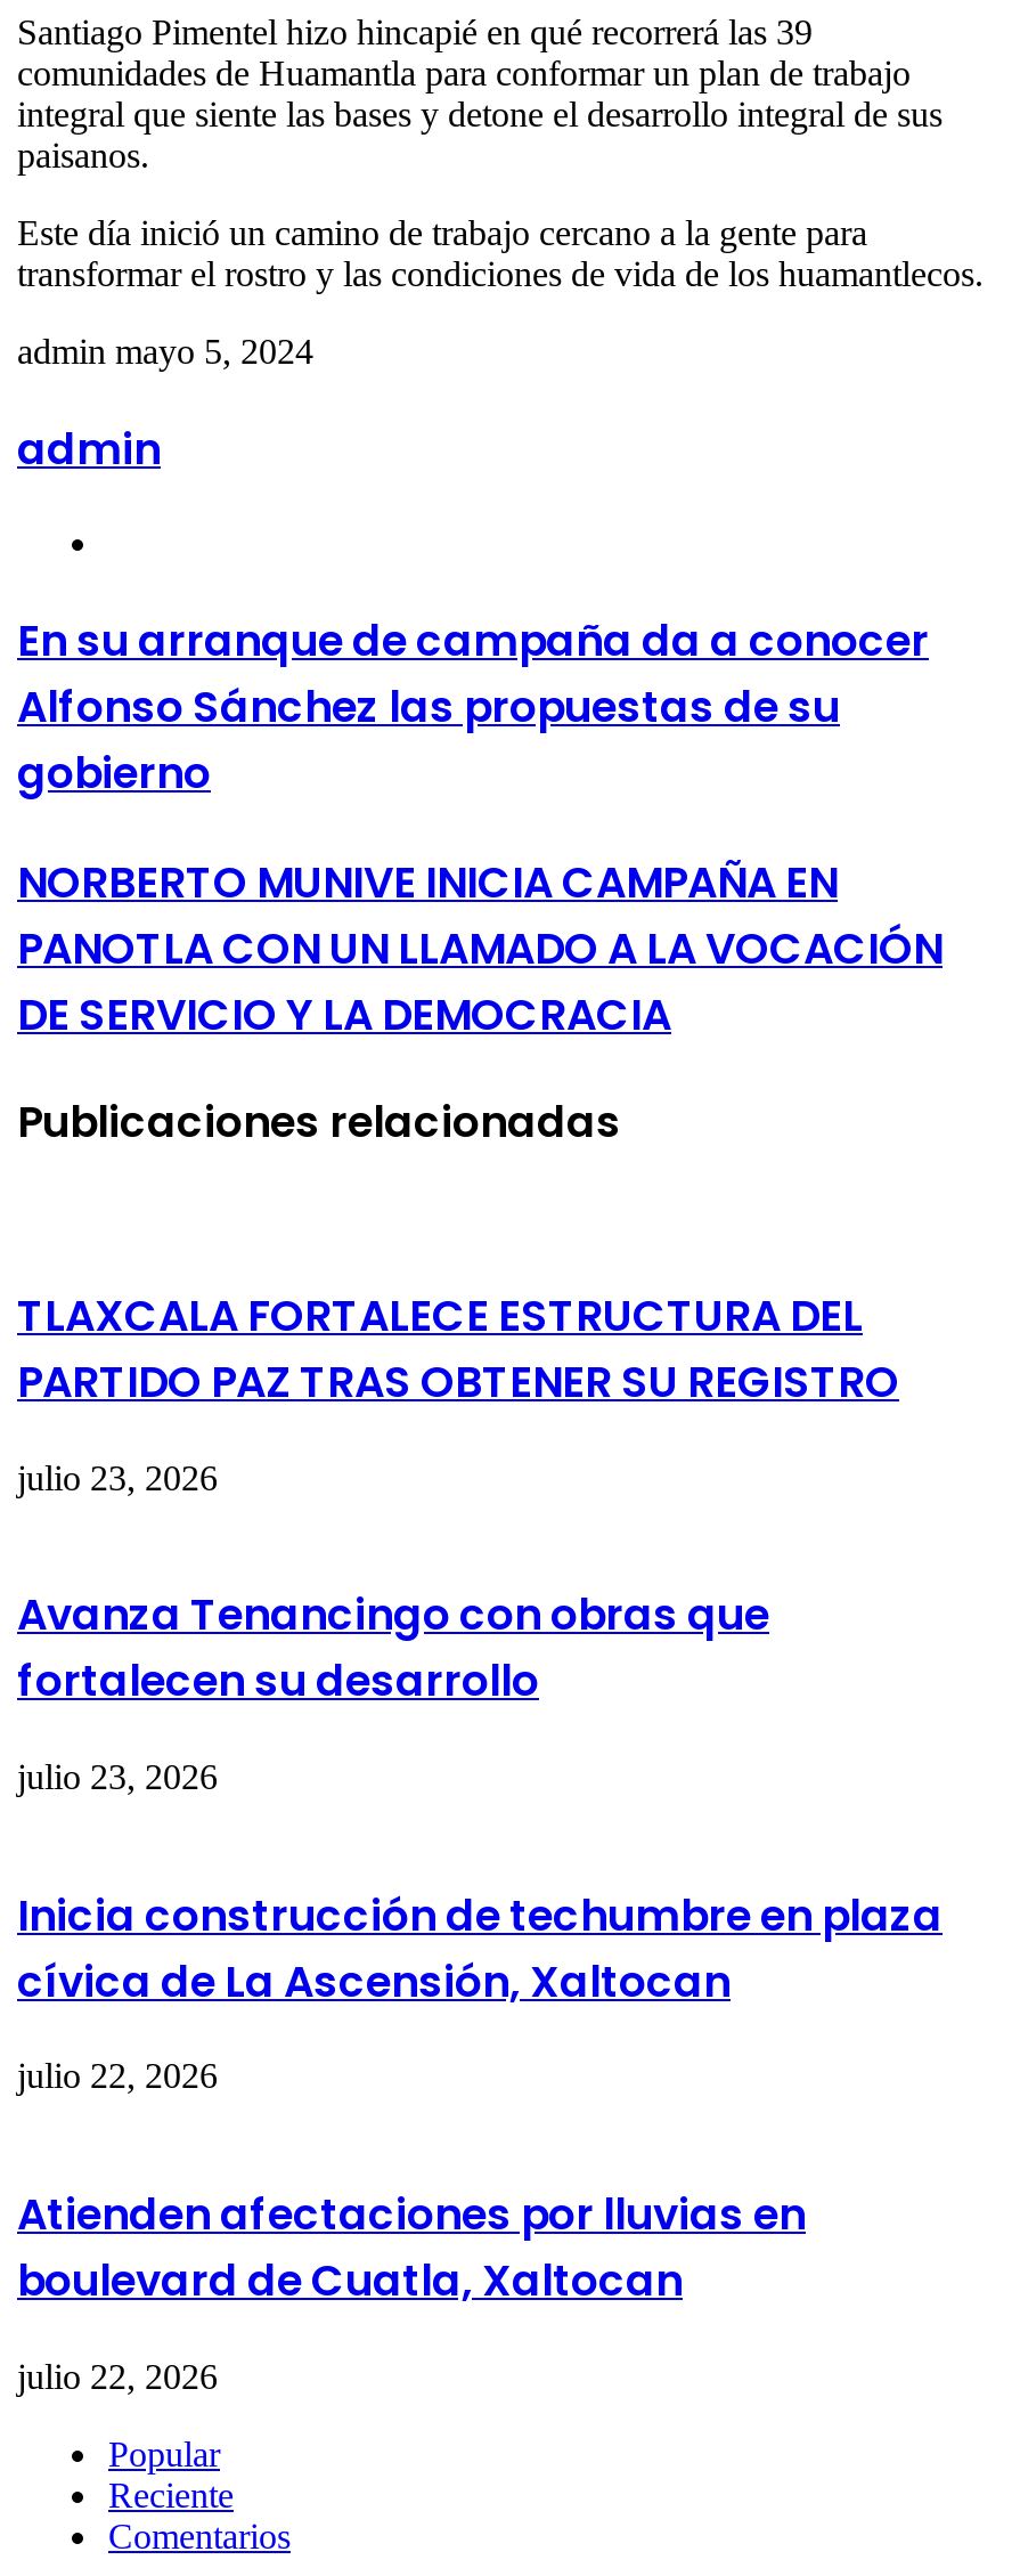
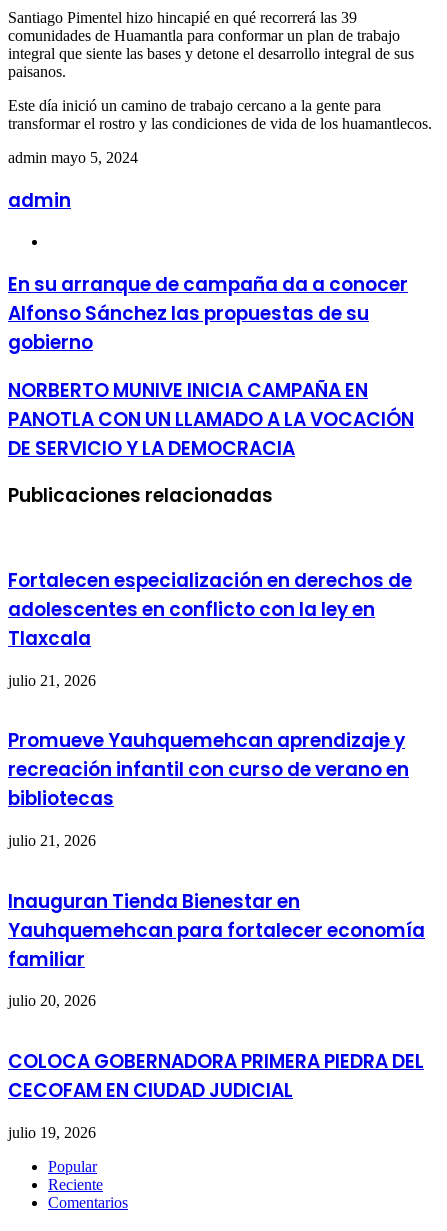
- TLAXCALA FORTALECE ESTRUCTURA DEL
- PARTIDO PAZ TRAS OBTENER SU REGISTRO
+ Fortalecen especialización en derechos de
+ adolescentes en conflicto con la ley en
+ Tlaxcala

- julio 23, 2026
+ julio 21, 2026

- Avanza Tenancingo con obras que
- fortalecen su desarrollo
+ Promueve Yauhquemehcan aprendizaje y
+ recreación infantil con curso de verano en
+ bibliotecas

- julio 23, 2026
+ julio 21, 2026

- Inicia construcción de techumbre en plaza
- cívica de La Ascensión, Xaltocan
+ Inauguran Tienda Bienestar en
+ Yauhquemehcan para fortalecer economía
+ familiar

- julio 22, 2026
+ julio 20, 2026

- Atienden afectaciones por lluvias en
- boulevard de Cuatla, Xaltocan
+ COLOCA GOBERNADORA PRIMERA PIEDRA DEL
+ CECOFAM EN CIUDAD JUDICIAL

- julio 22, 2026
+ julio 19, 2026
